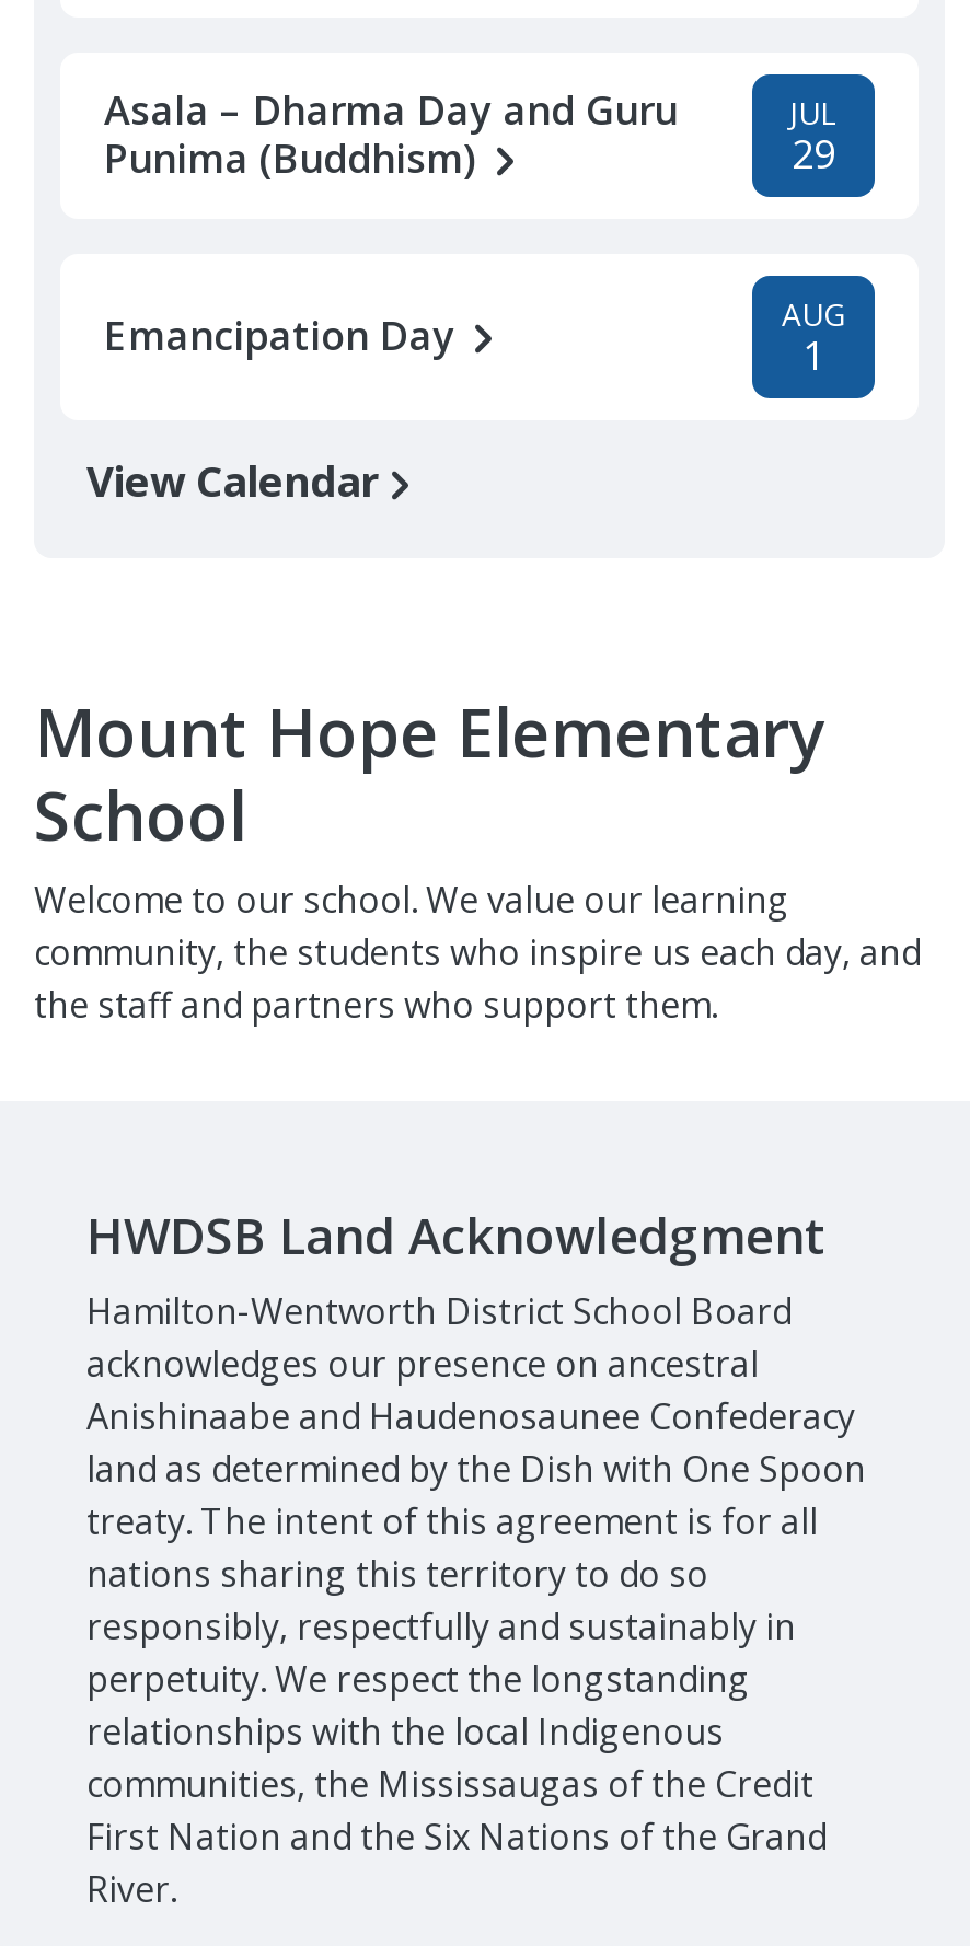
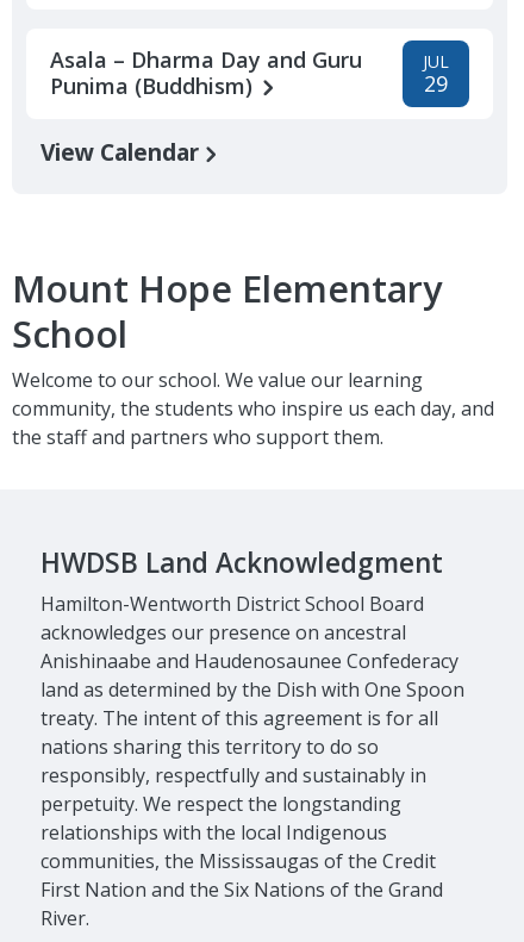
- Emancipation Day
- AUG
- 1
